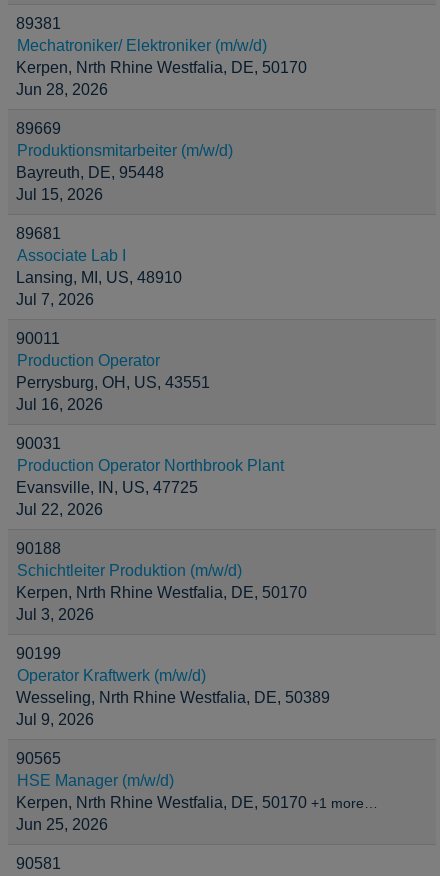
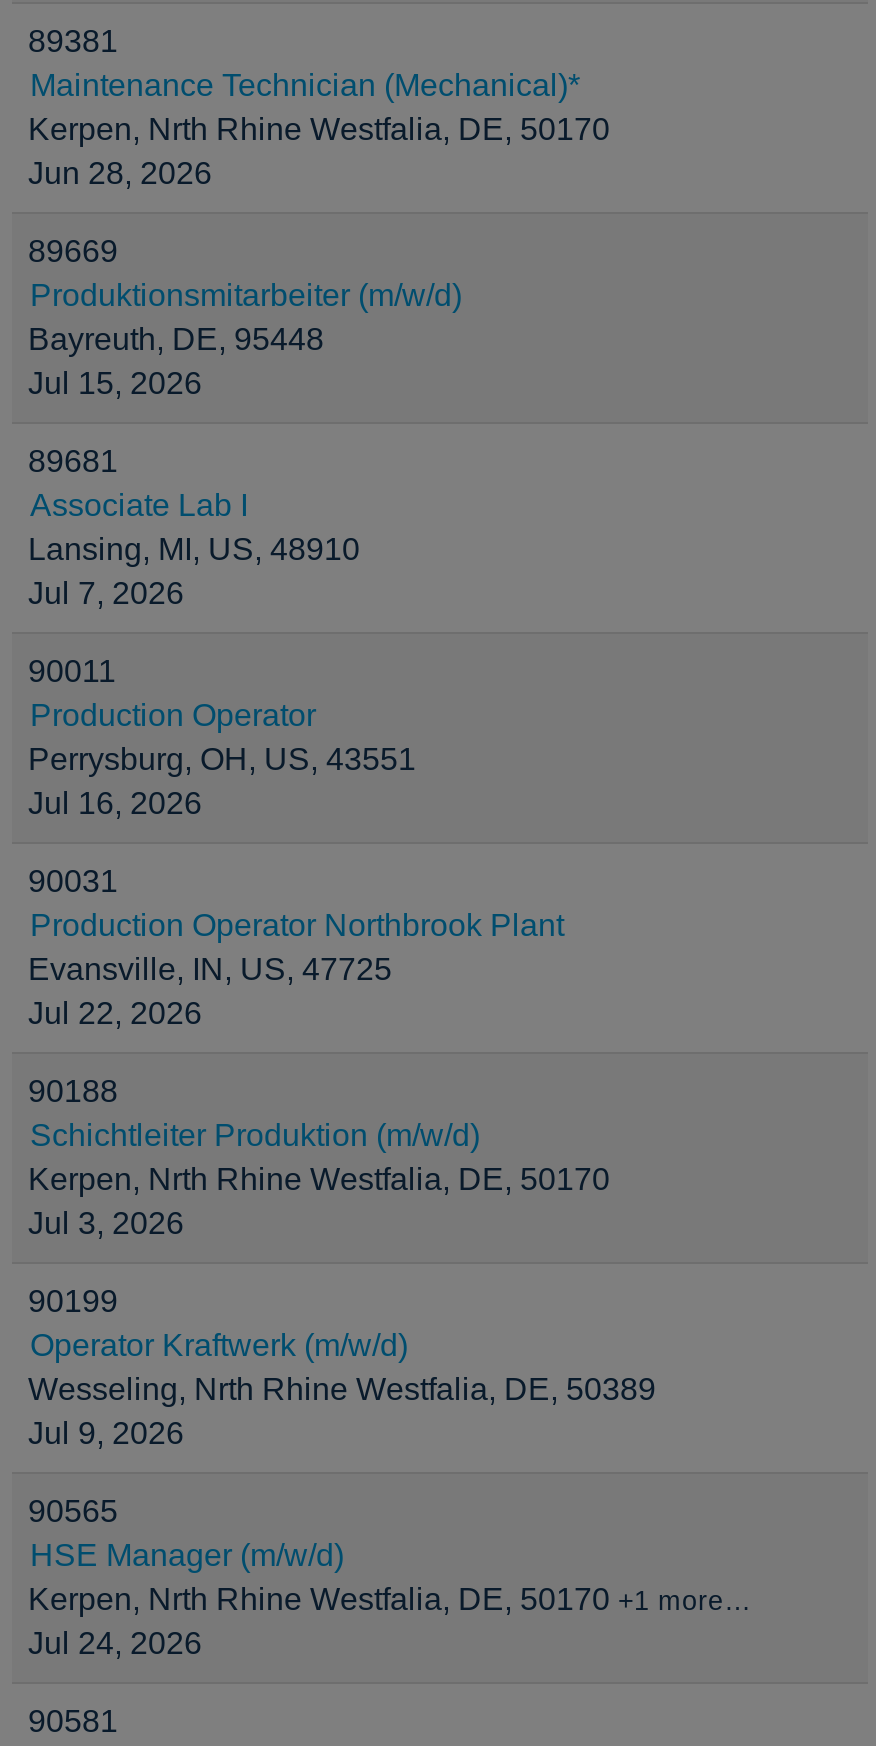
- Mechatroniker/ Elektroniker (m/w/d)
+ Maintenance Technician (Mechanical)*

- Jun 25, 2026
+ Jul 24, 2026
